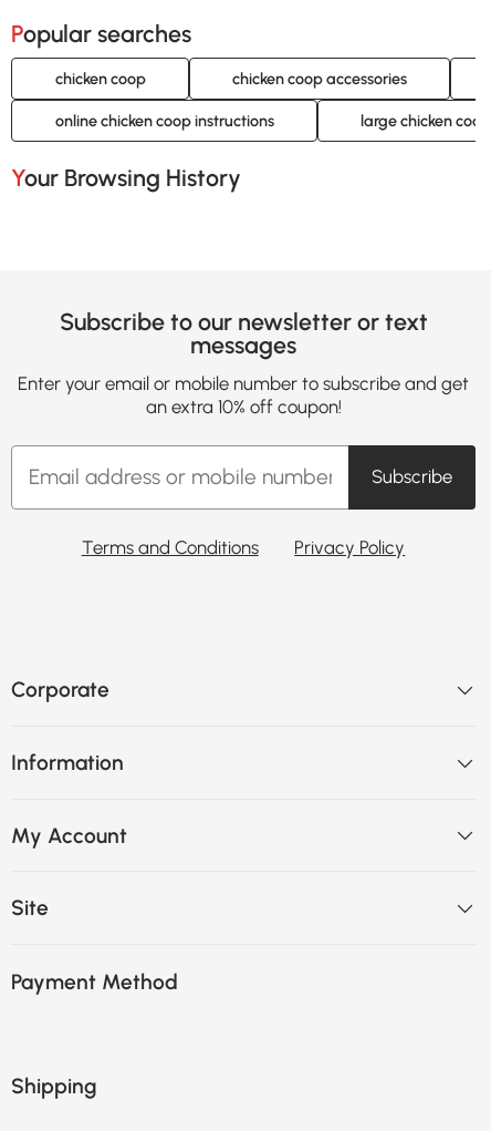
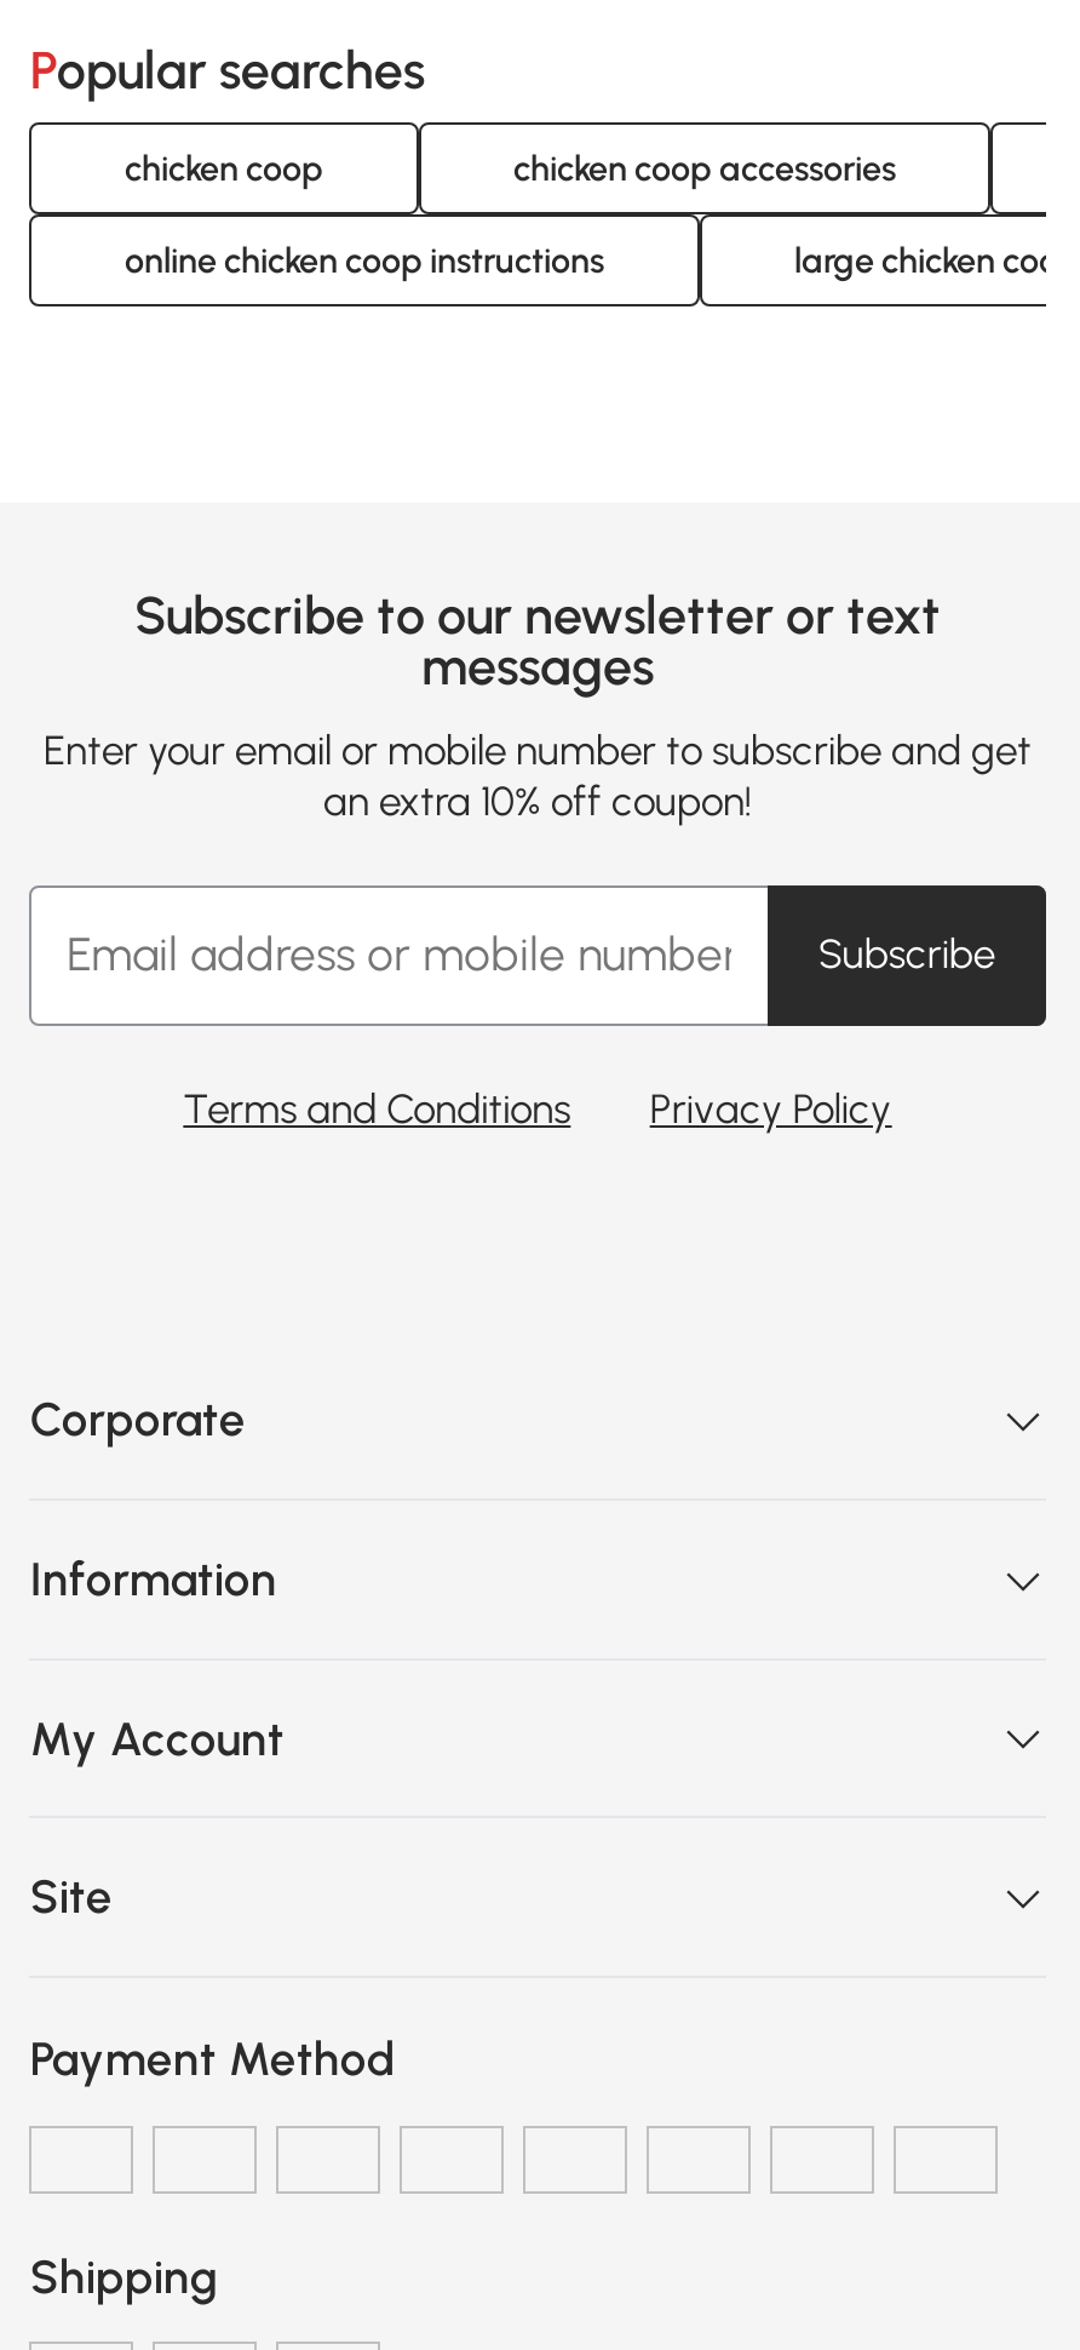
- Your Browsing History
